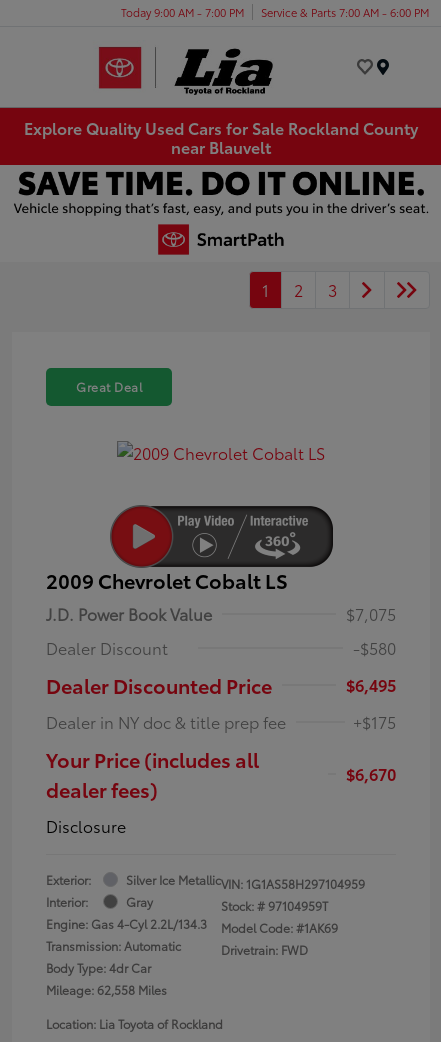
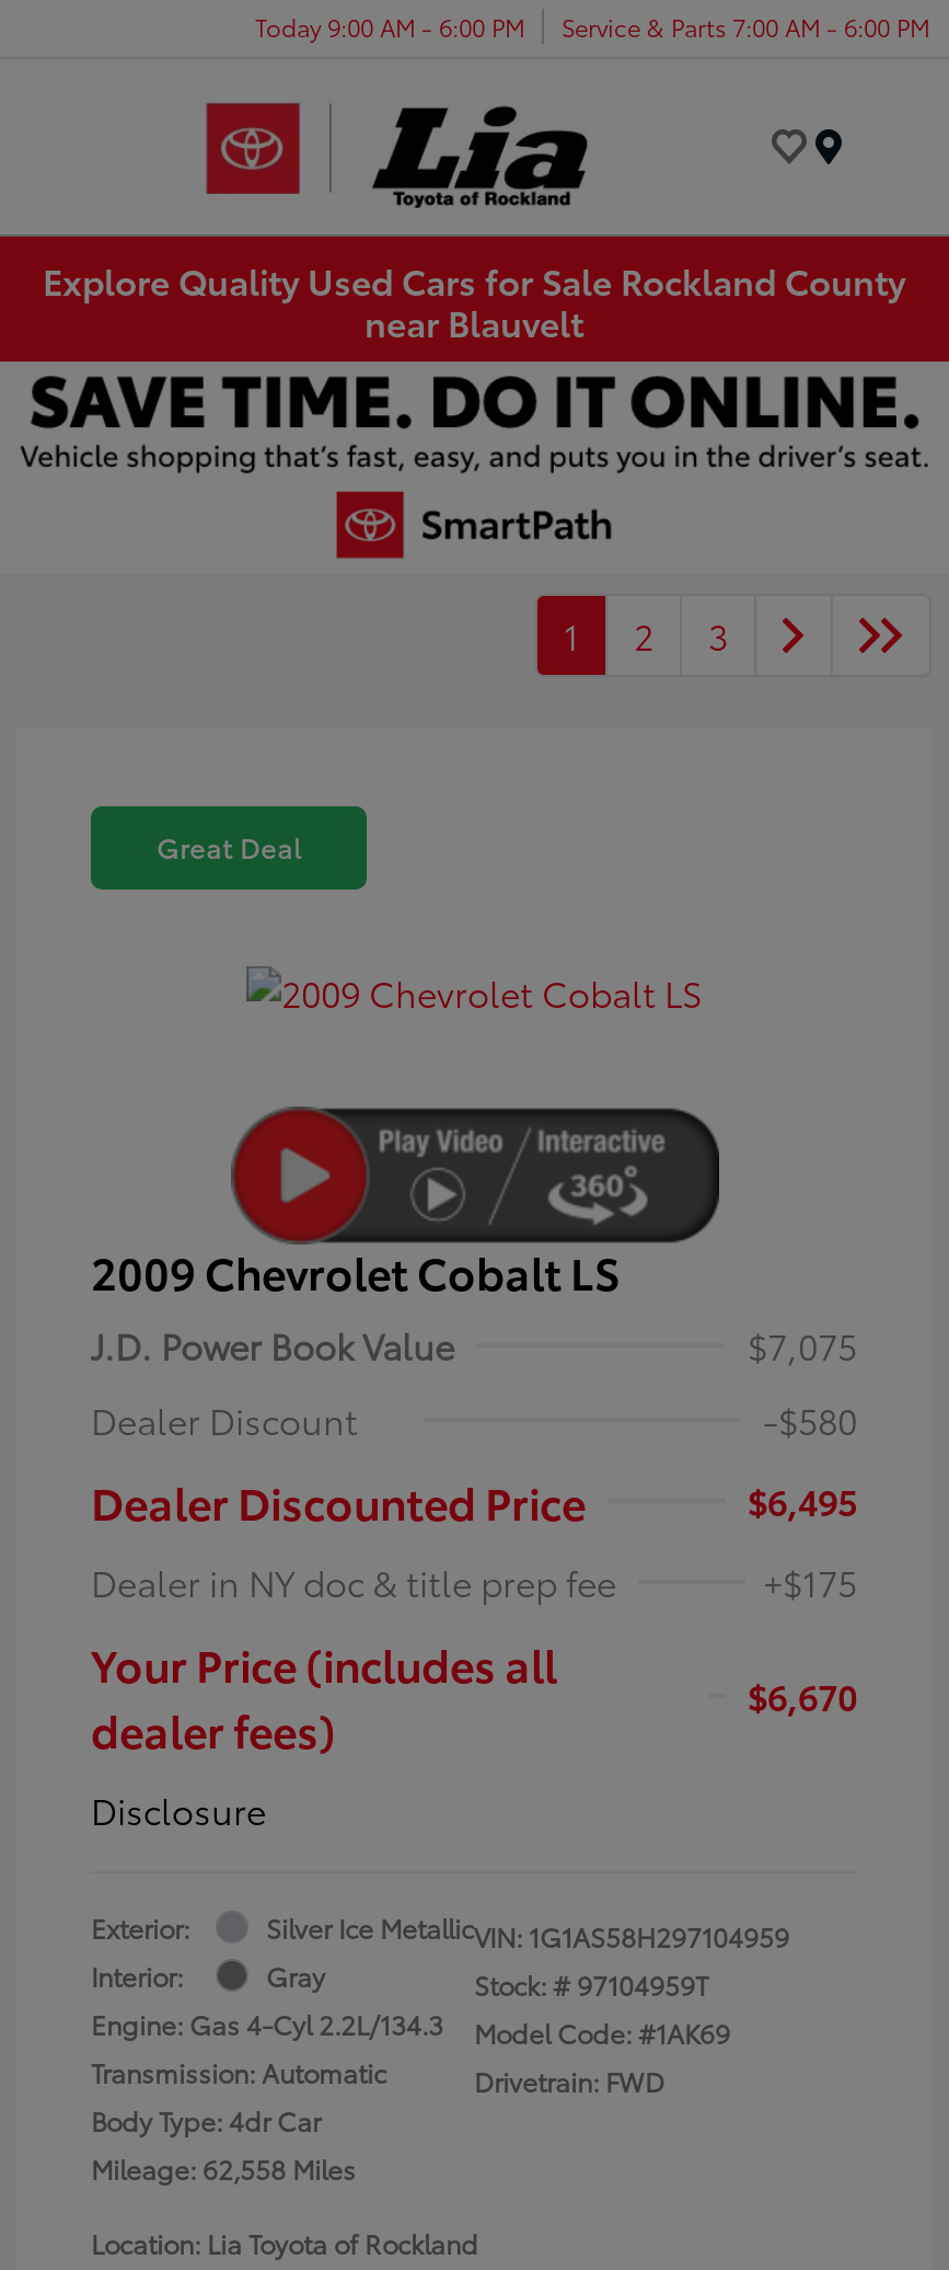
- Today 9:00 AM - 7:00 PM Service & Parts 7:00 AM - 6:00 PM
+ Today 9:00 AM - 6:00 PM Service & Parts 7:00 AM - 6:00 PM
